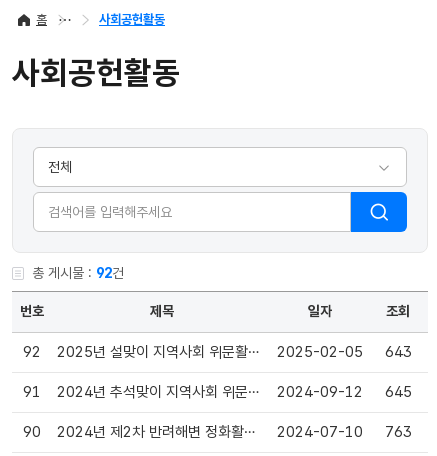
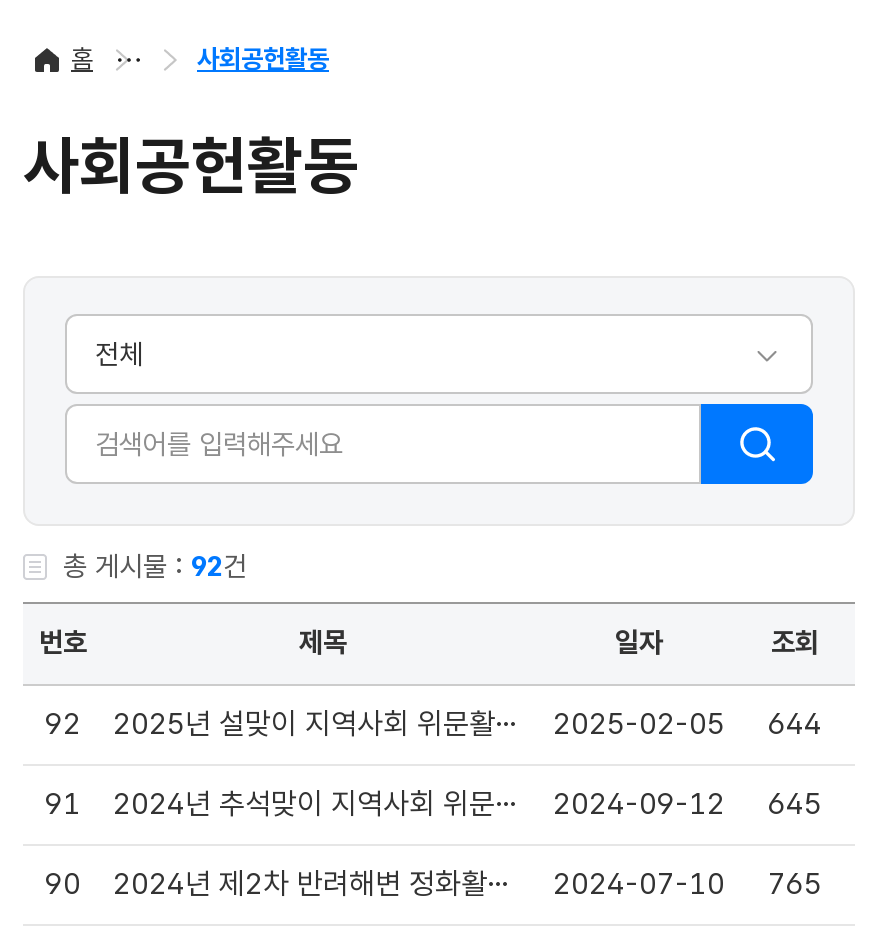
- 643
+ 644

- 763
+ 765
